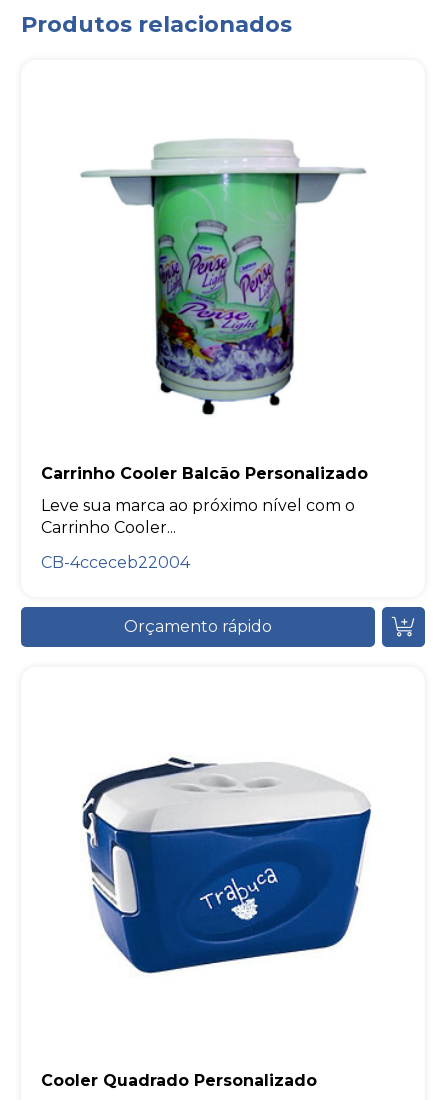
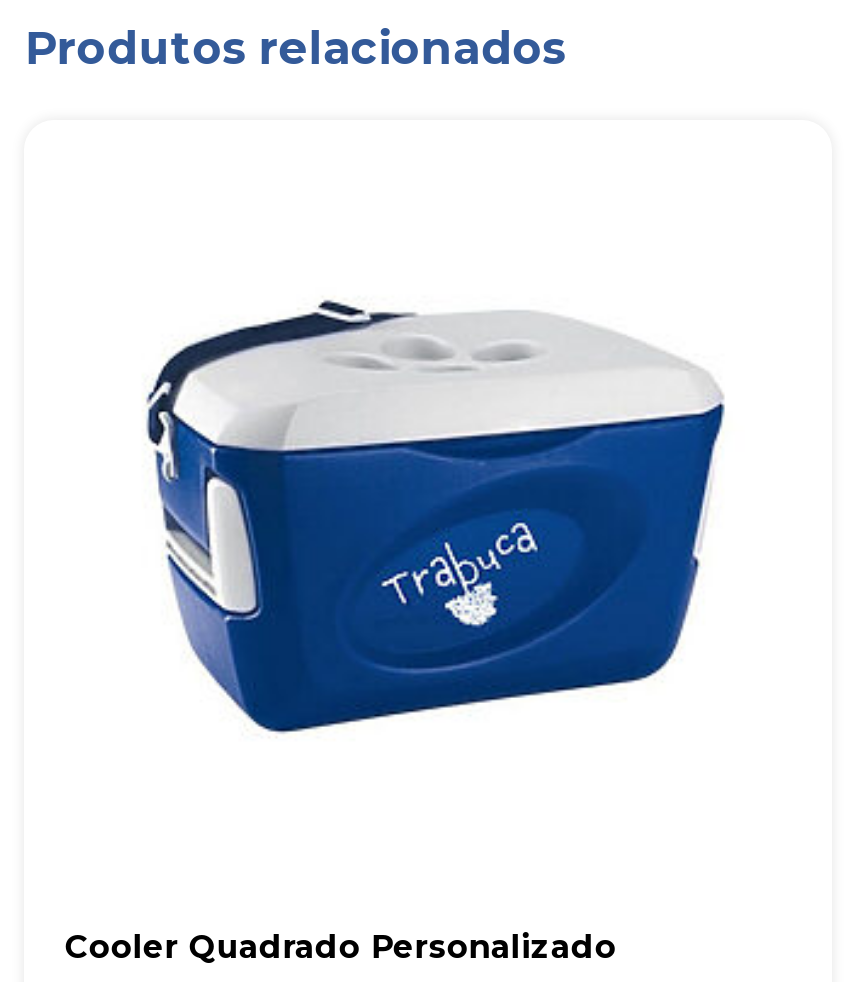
- [image]

- Carrinho Cooler Balcão Personalizado
- Leve sua marca ao próximo nível com o
- Carrinho Cooler...
- CB-4cceceb22004
- Orçamento rápido
